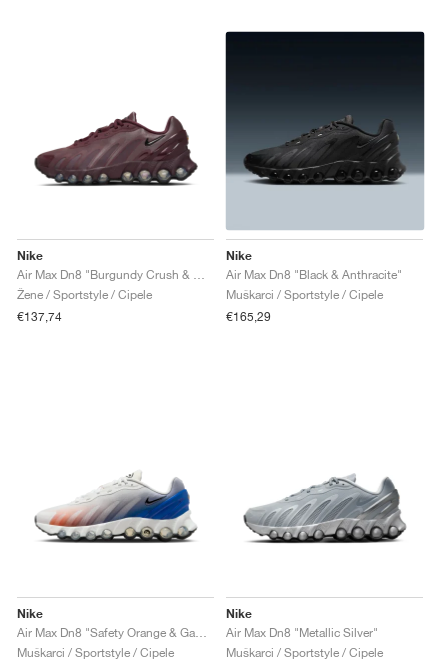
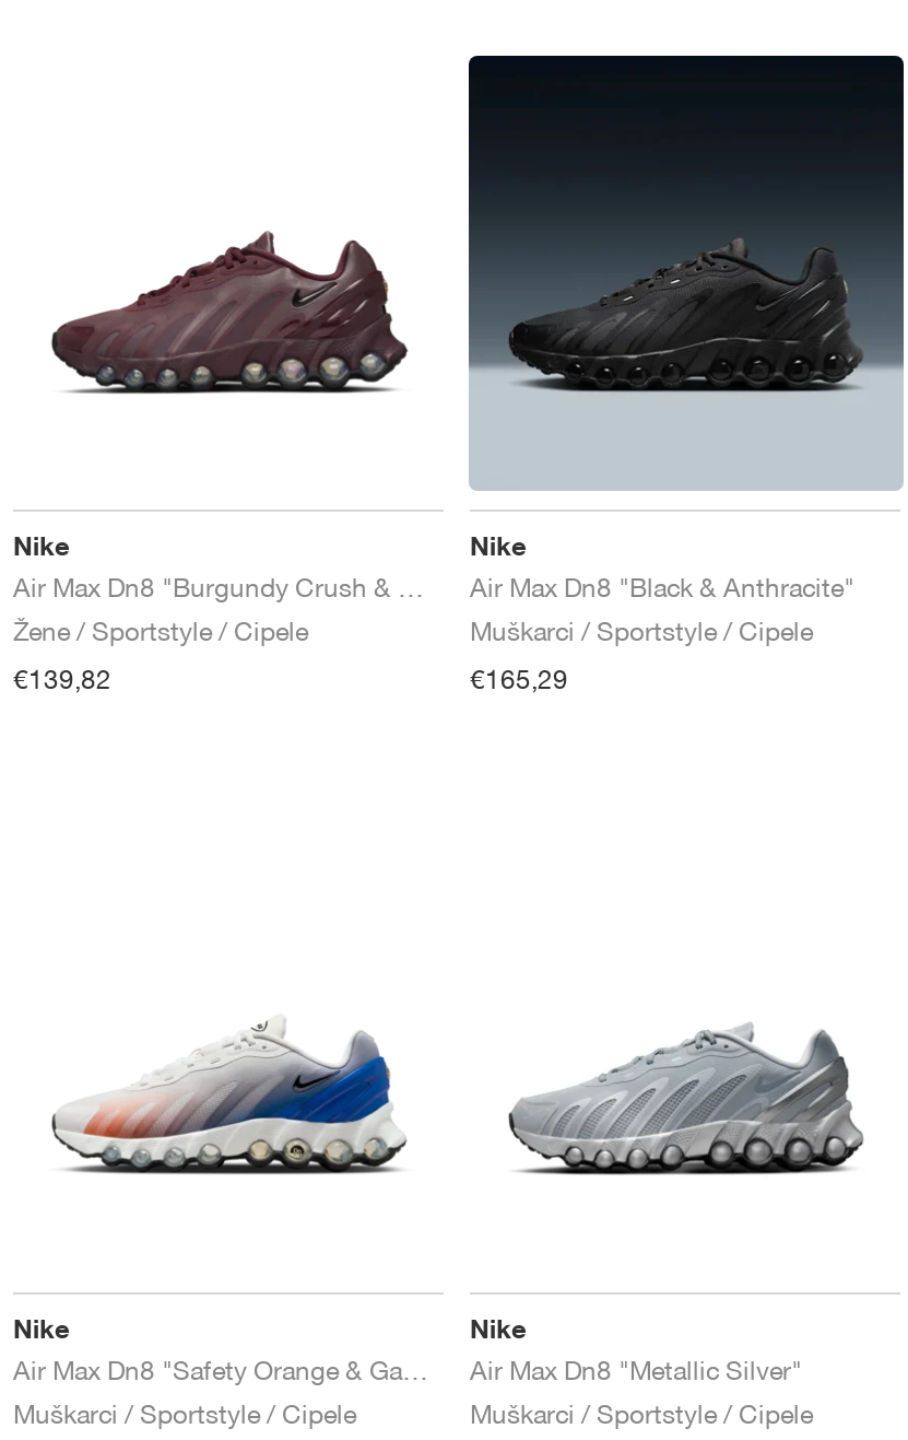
- €137,74
+ €139,82
